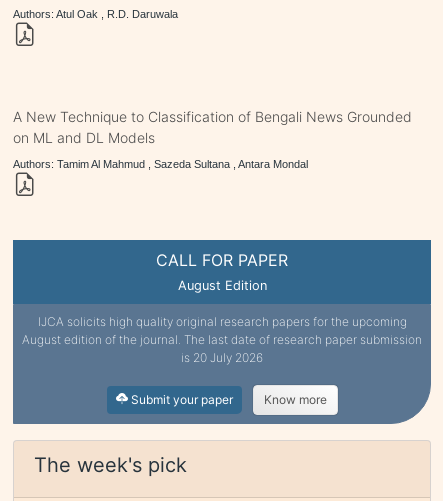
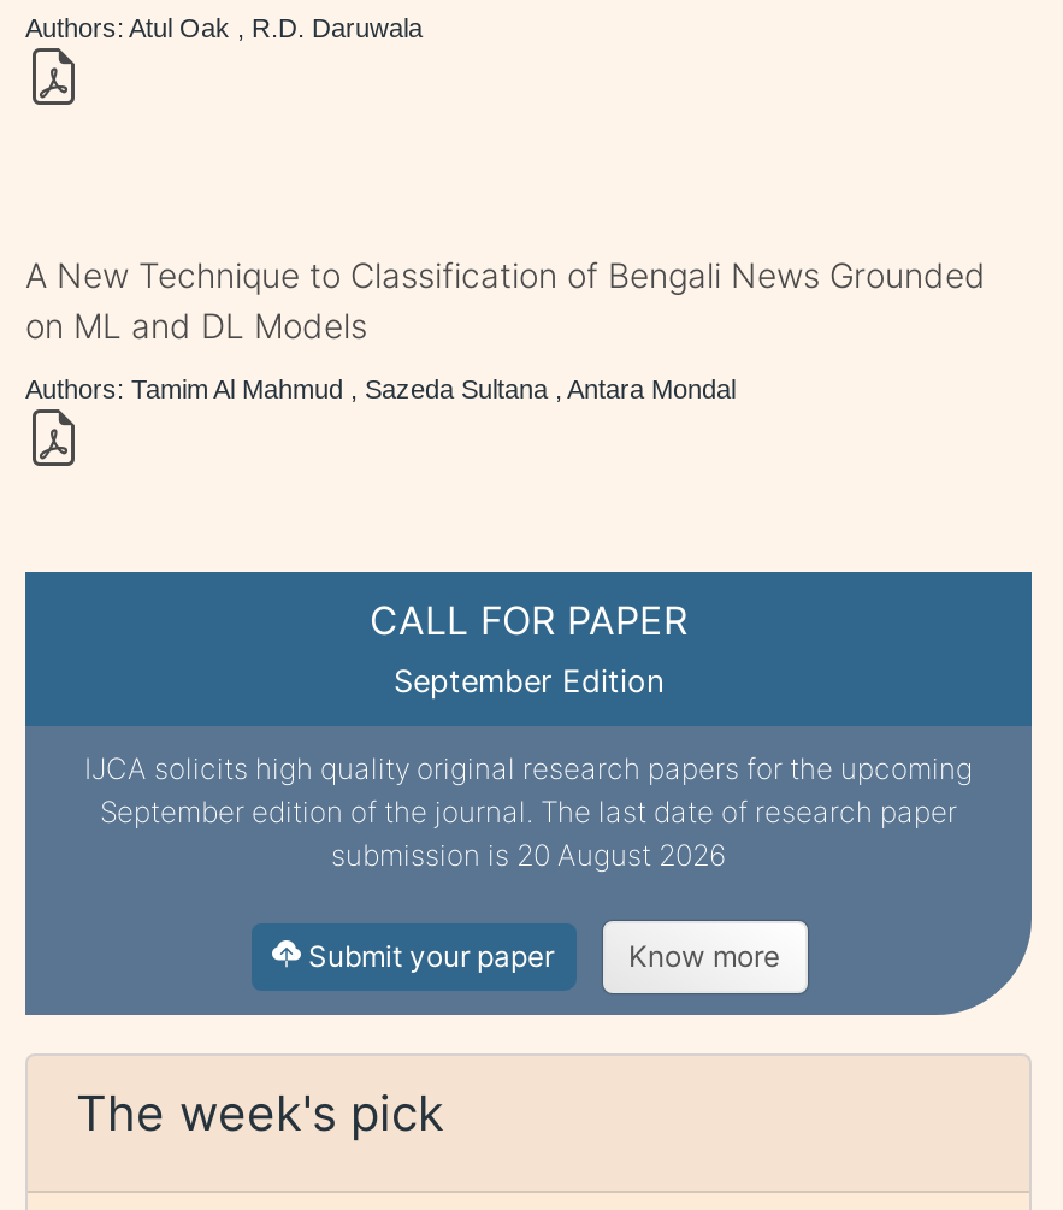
- August Edition
+ September Edition

- August edition of the journal. The last date of research paper submission
- is 20 July 2026
+ September edition of the journal. The last date of research paper
+ submission is 20 August 2026
